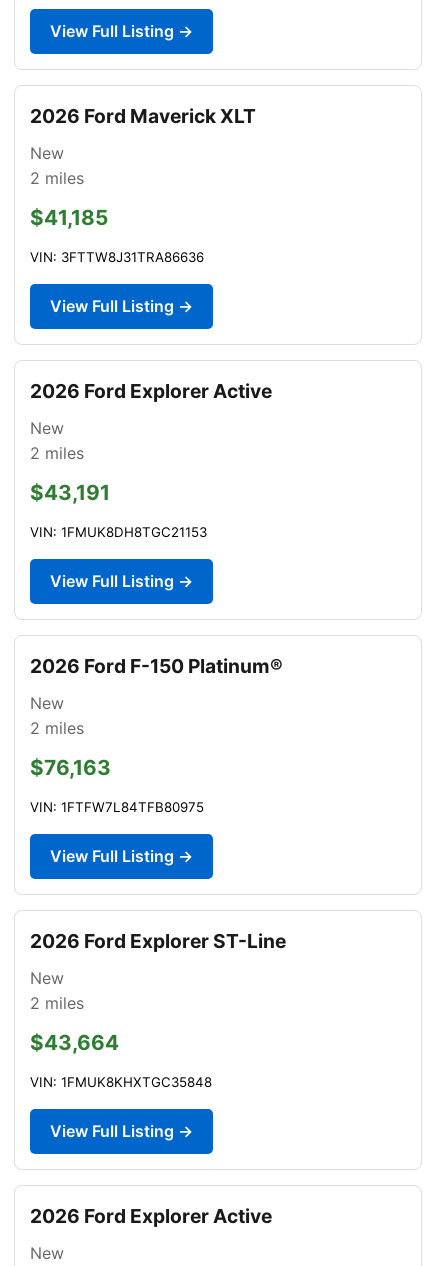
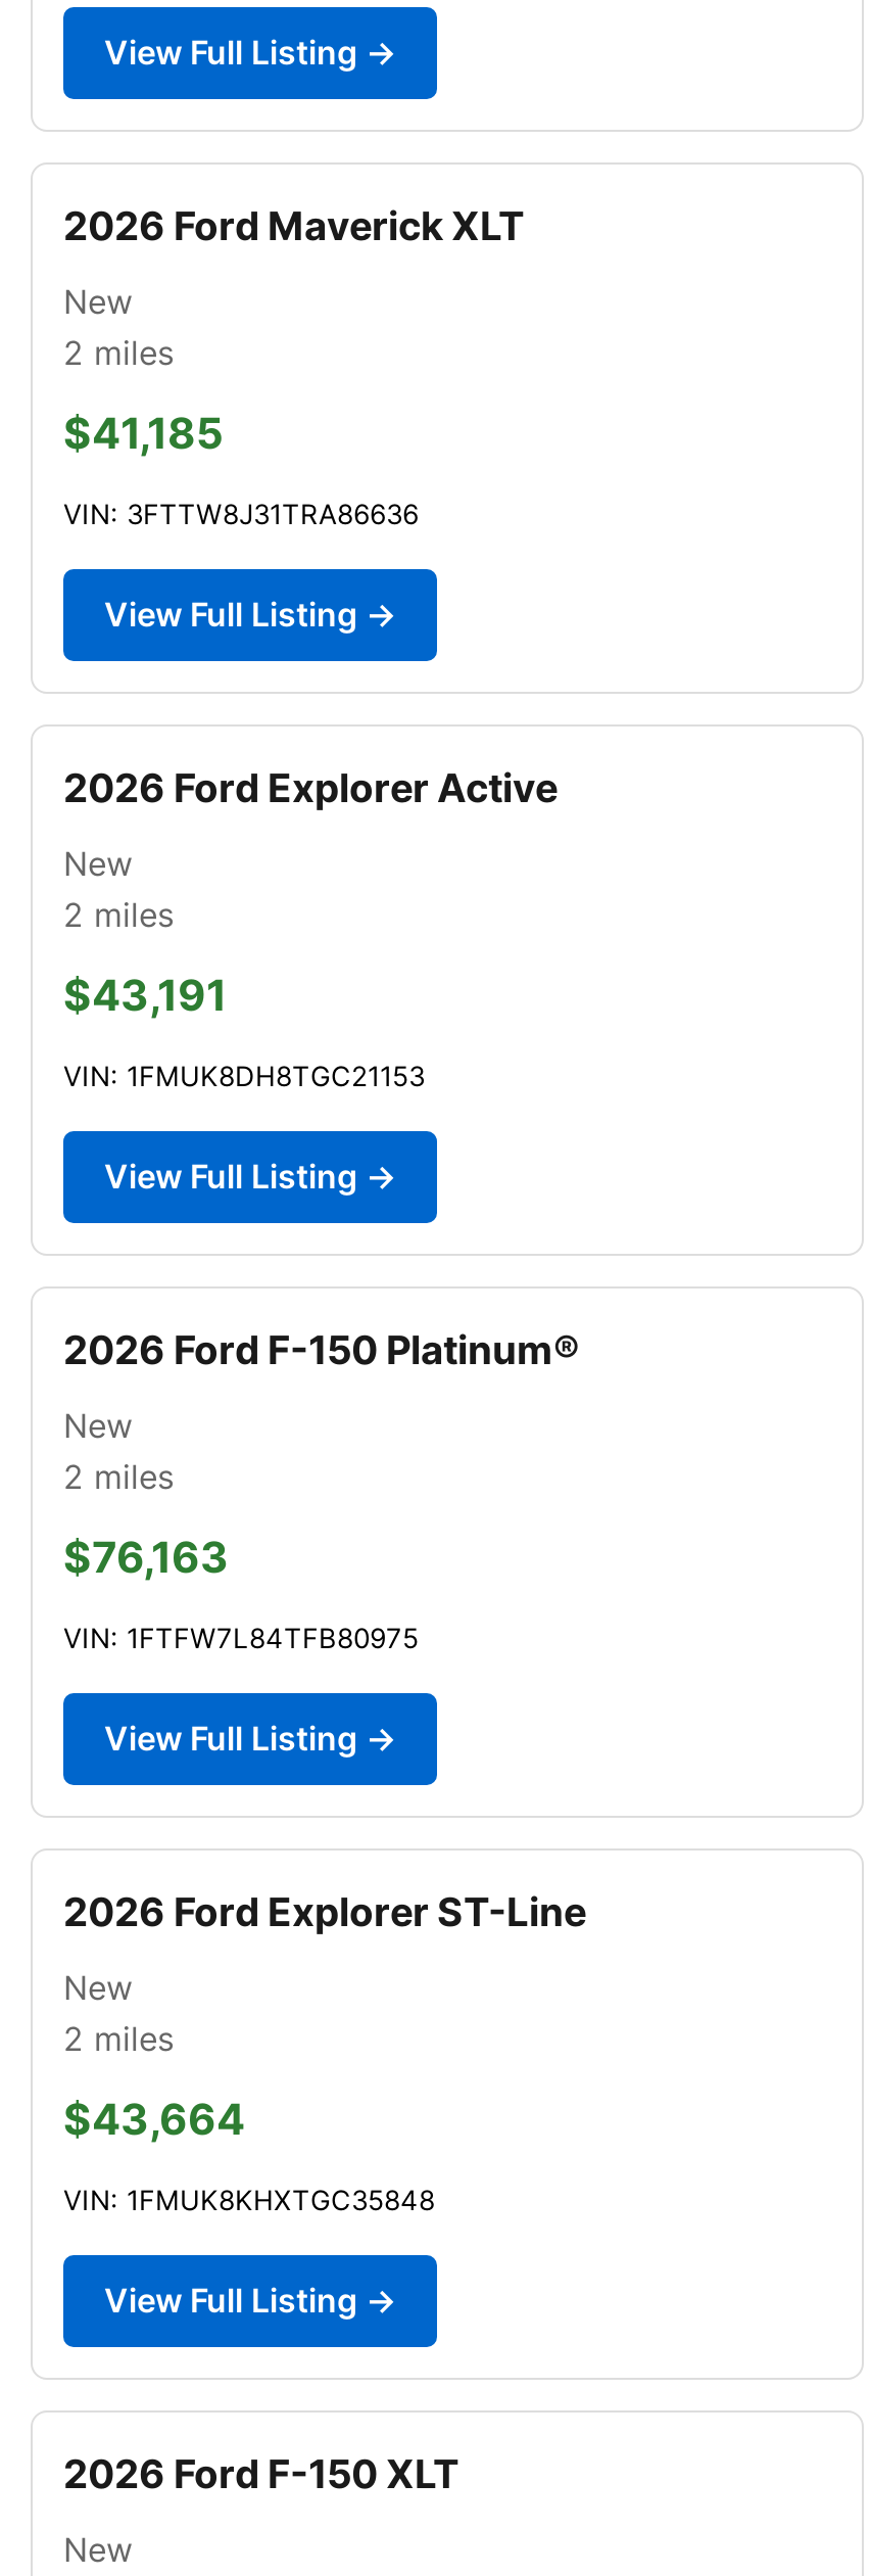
- 2026 Ford Explorer Active
+ 2026 Ford F-150 XLT
